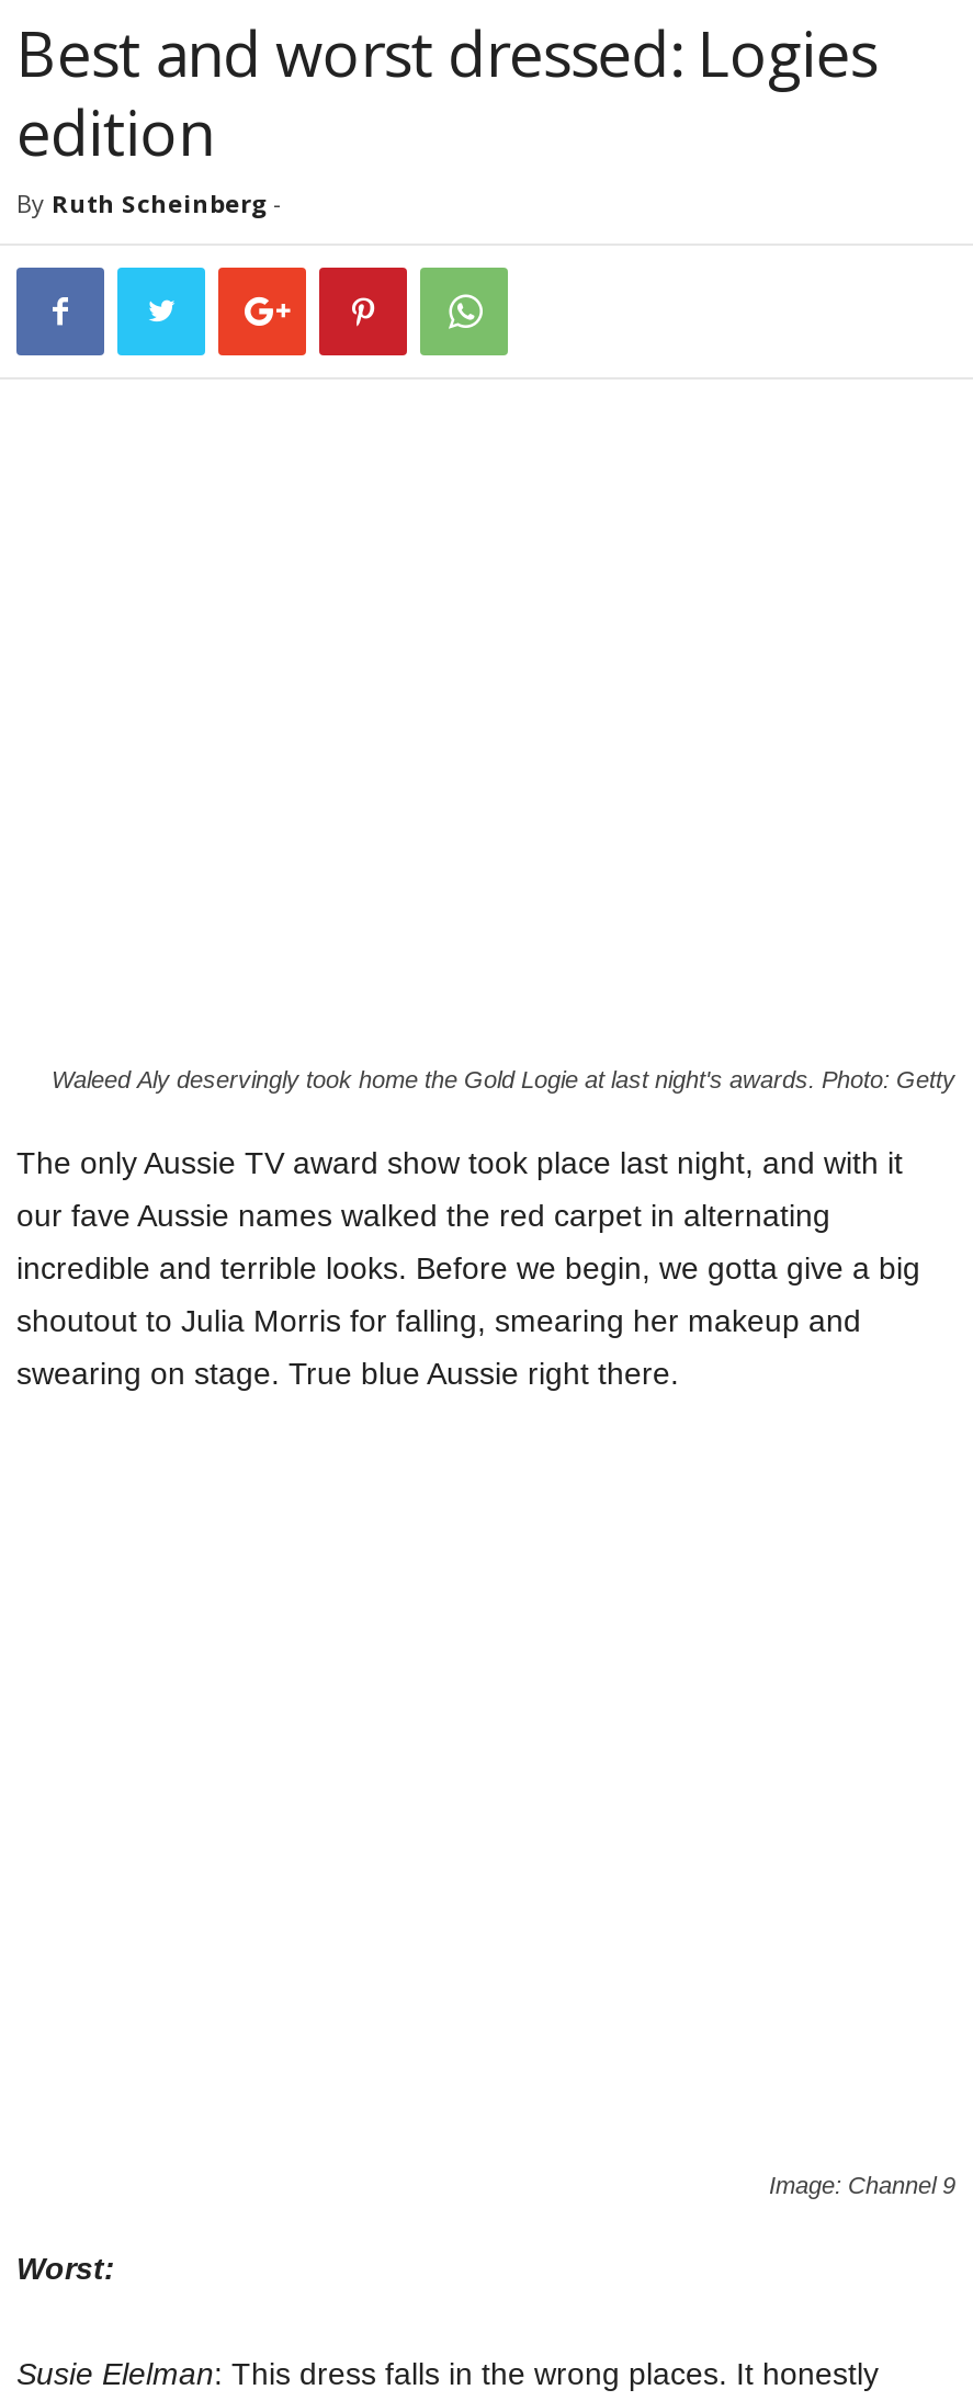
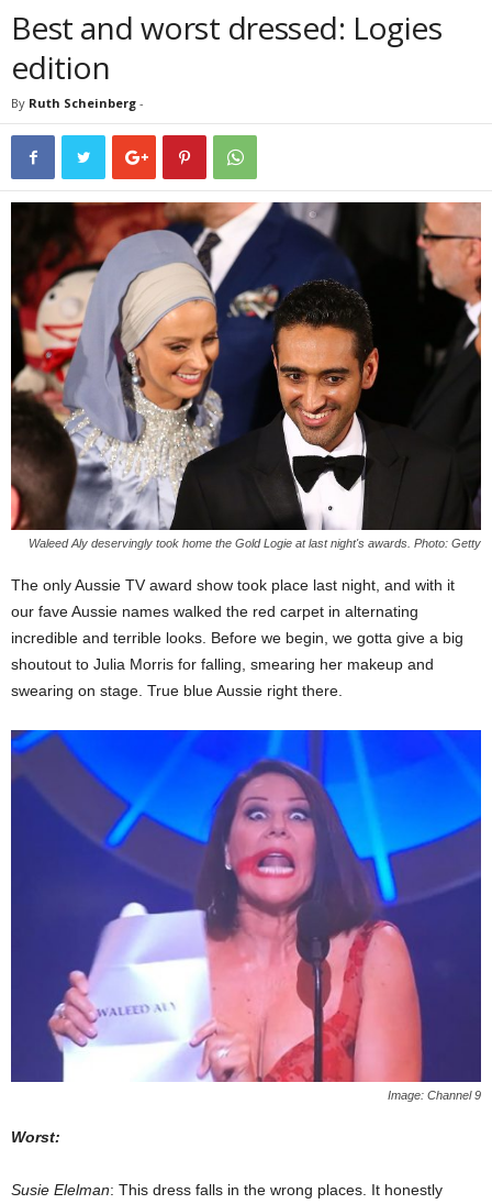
+ [image]

+ [image]
